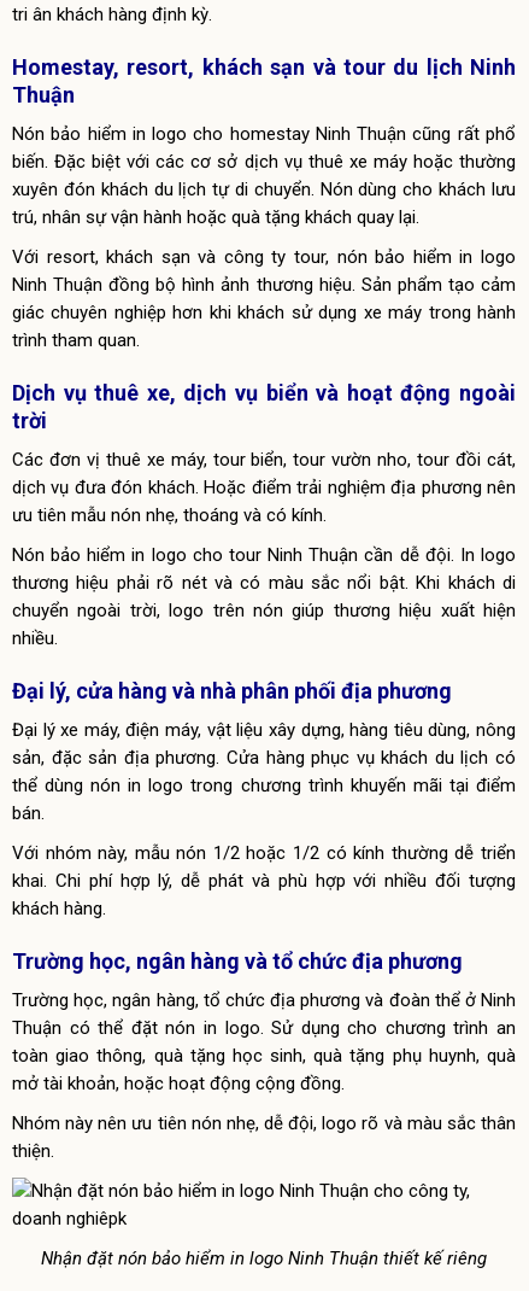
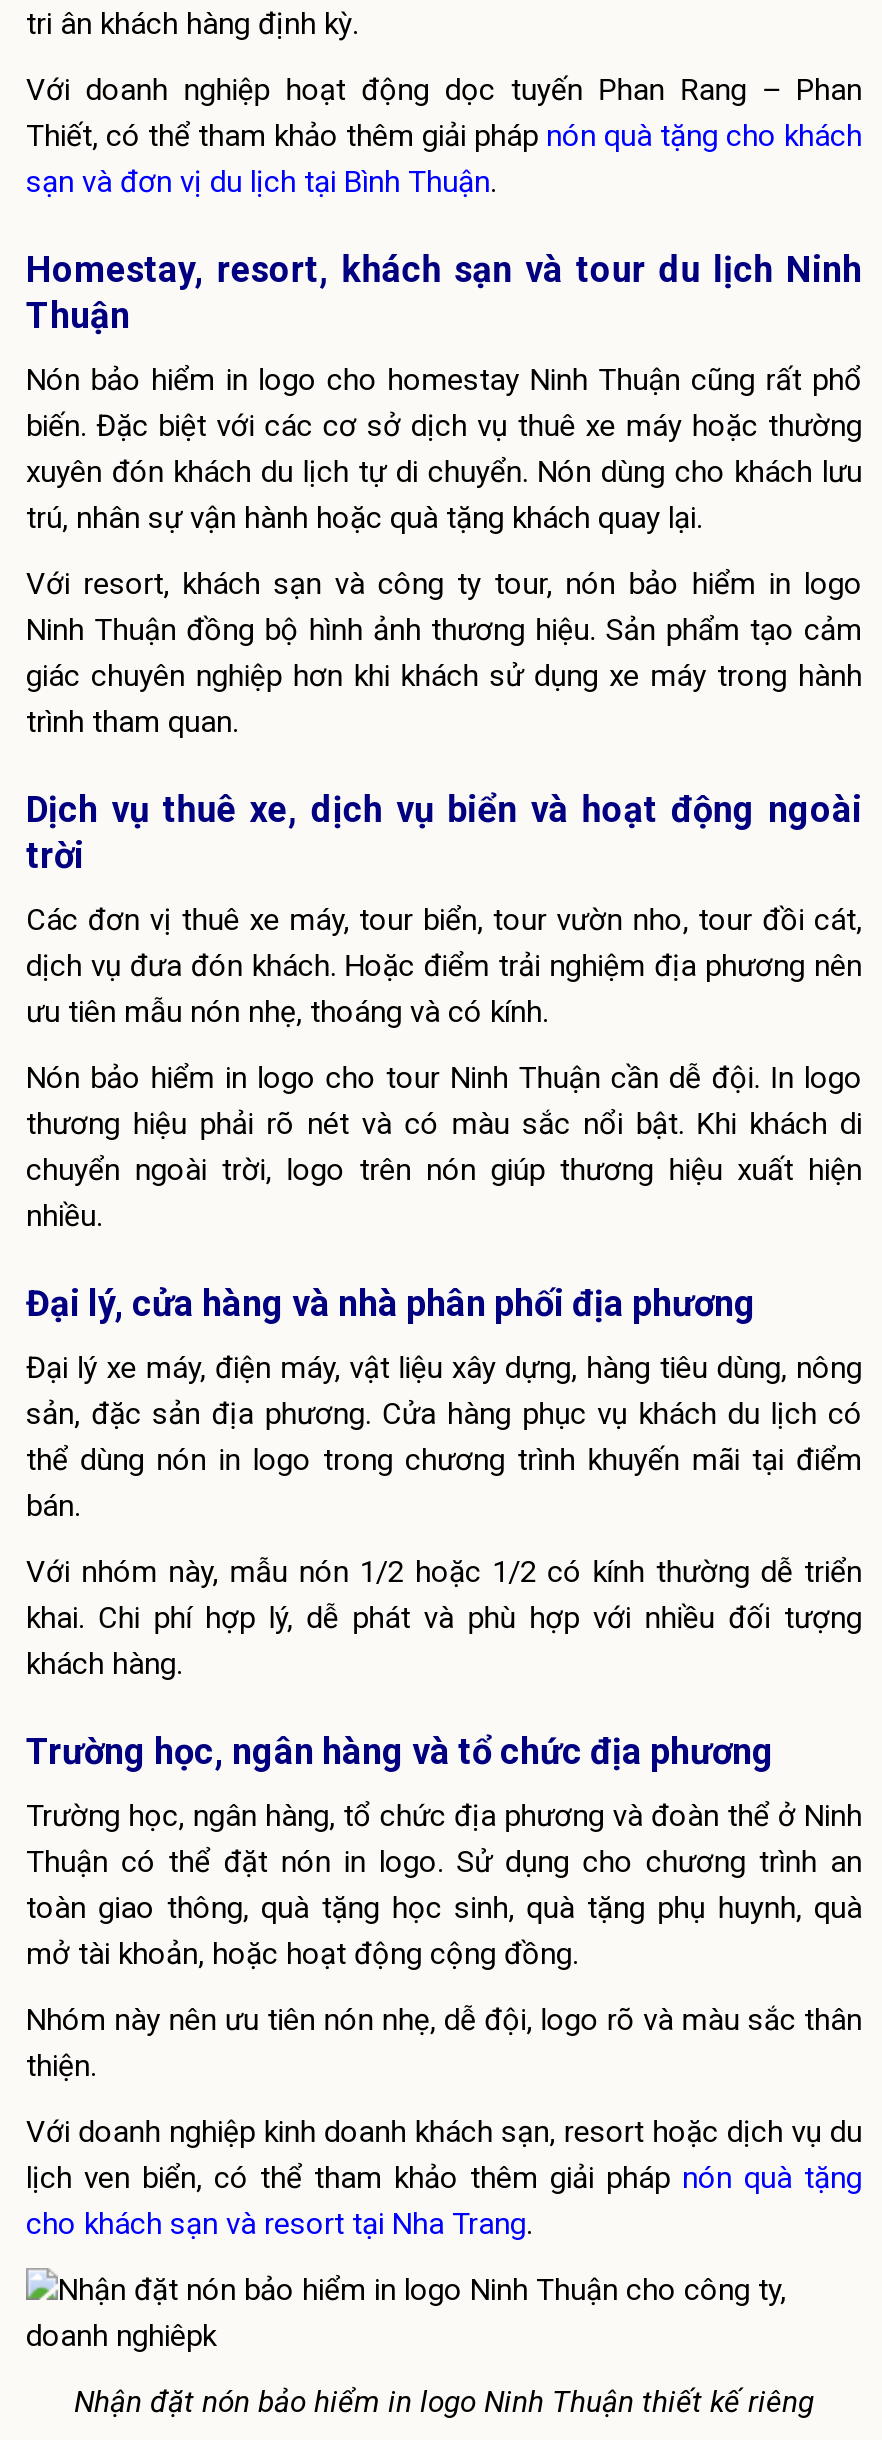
+ Với doanh nghiệp hoạt động dọc tuyến Phan Rang – Phan
+ Thiết, có thể tham khảo thêm giải pháp nón quà tặng cho khách
+ sạn và đơn vị du lịch tại Bình Thuận.

+ Với doanh nghiệp kinh doanh khách sạn, resort hoặc dịch vụ du
+ lịch ven biển, có thể tham khảo thêm giải pháp nón quà tặng
+ cho khách sạn và resort tại Nha Trang.
